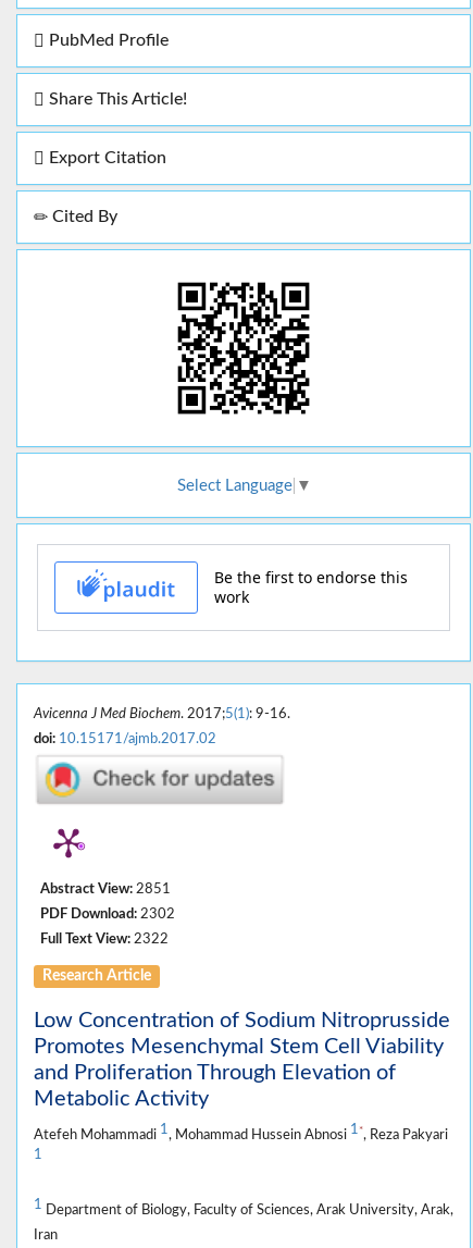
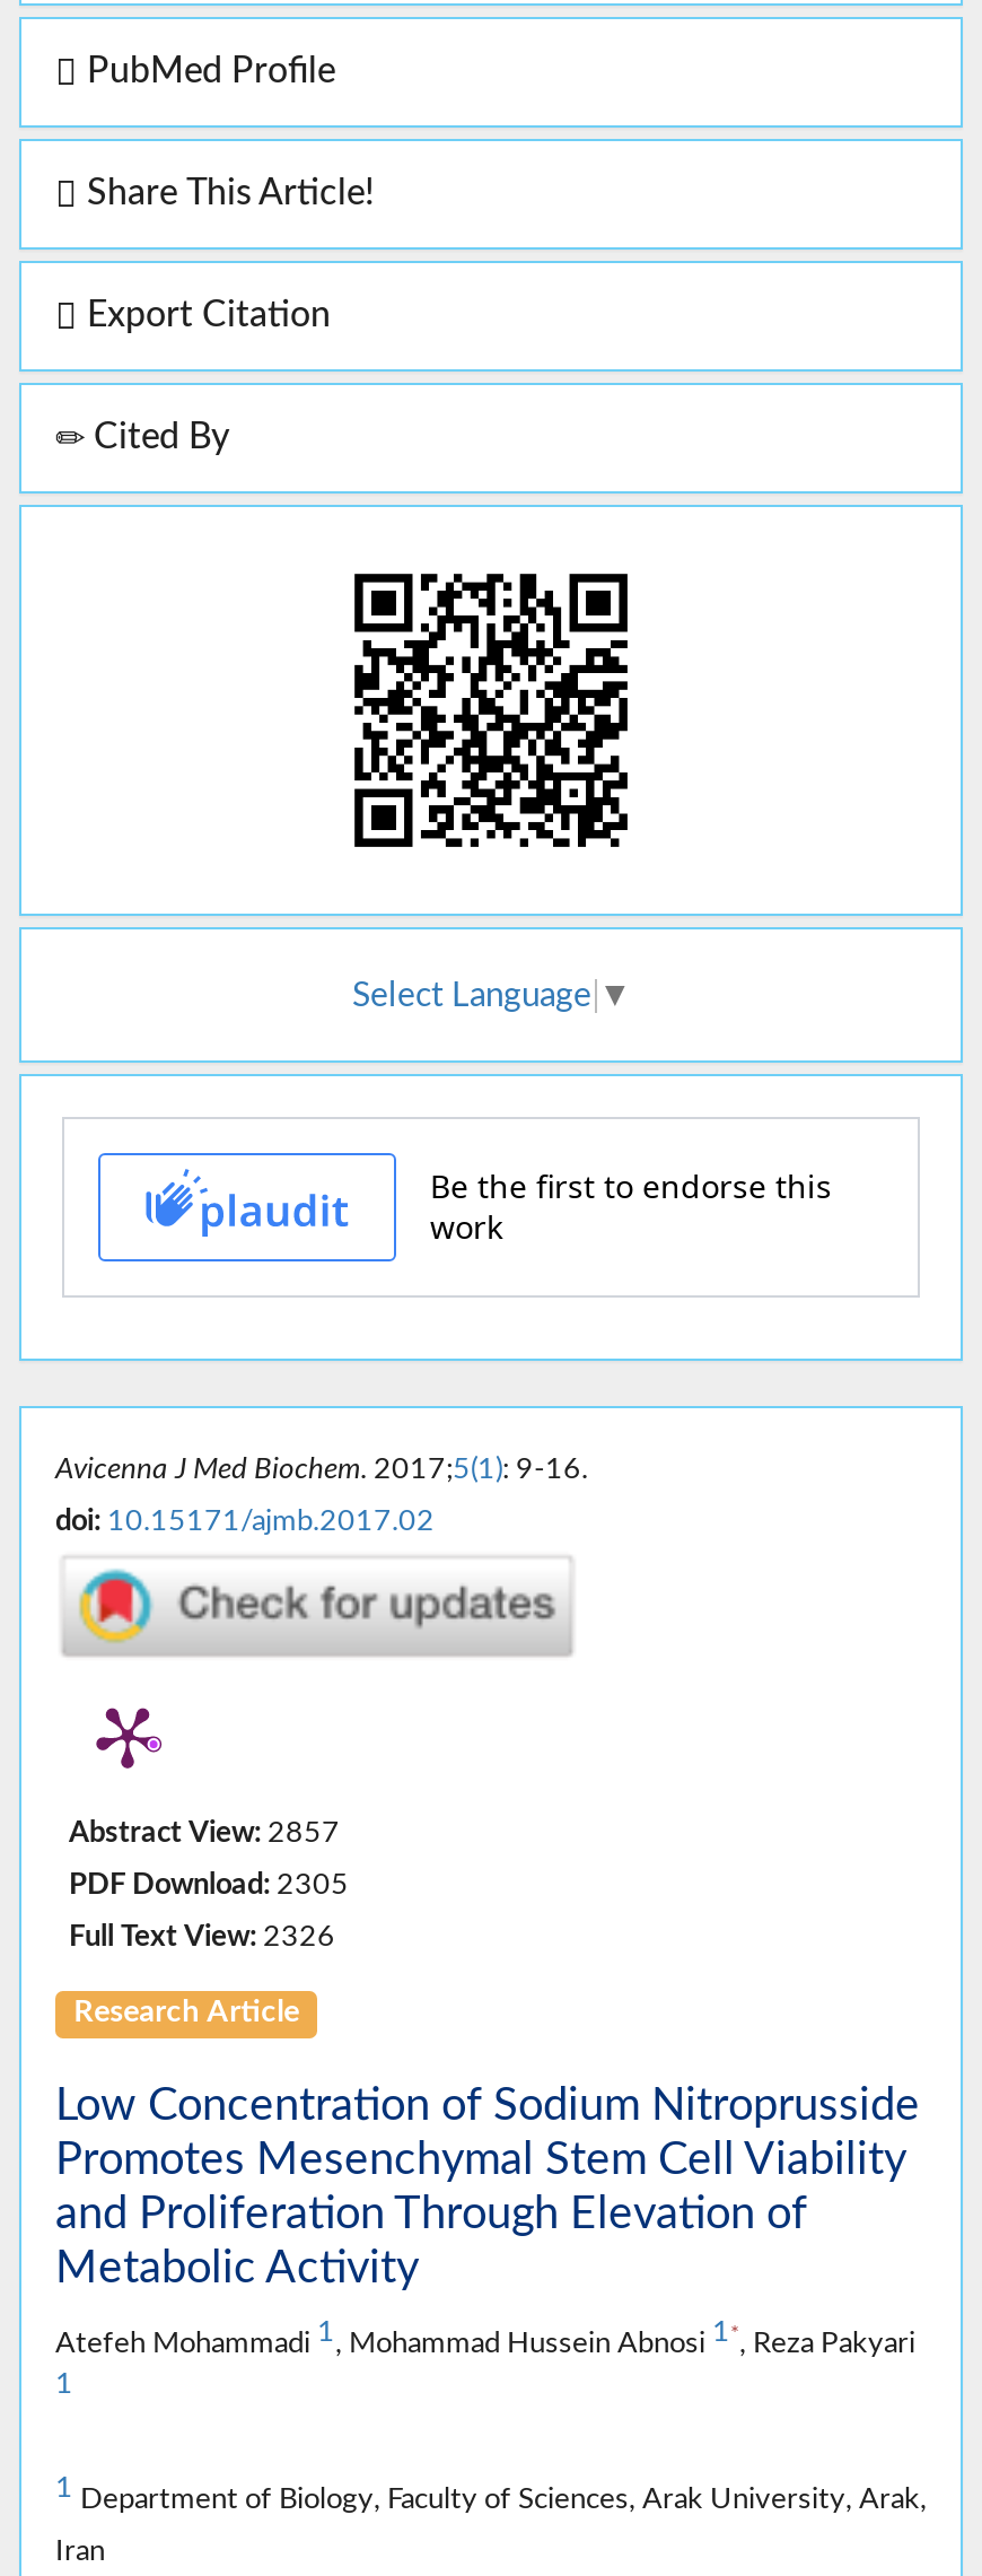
- Abstract View: 2851
+ Abstract View: 2857

- PDF Download: 2302
+ PDF Download: 2305

- Full Text View: 2322
+ Full Text View: 2326
